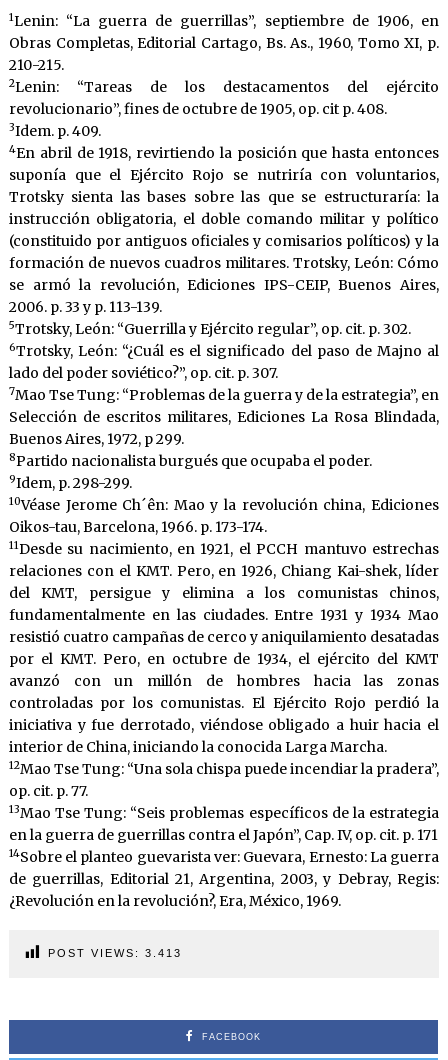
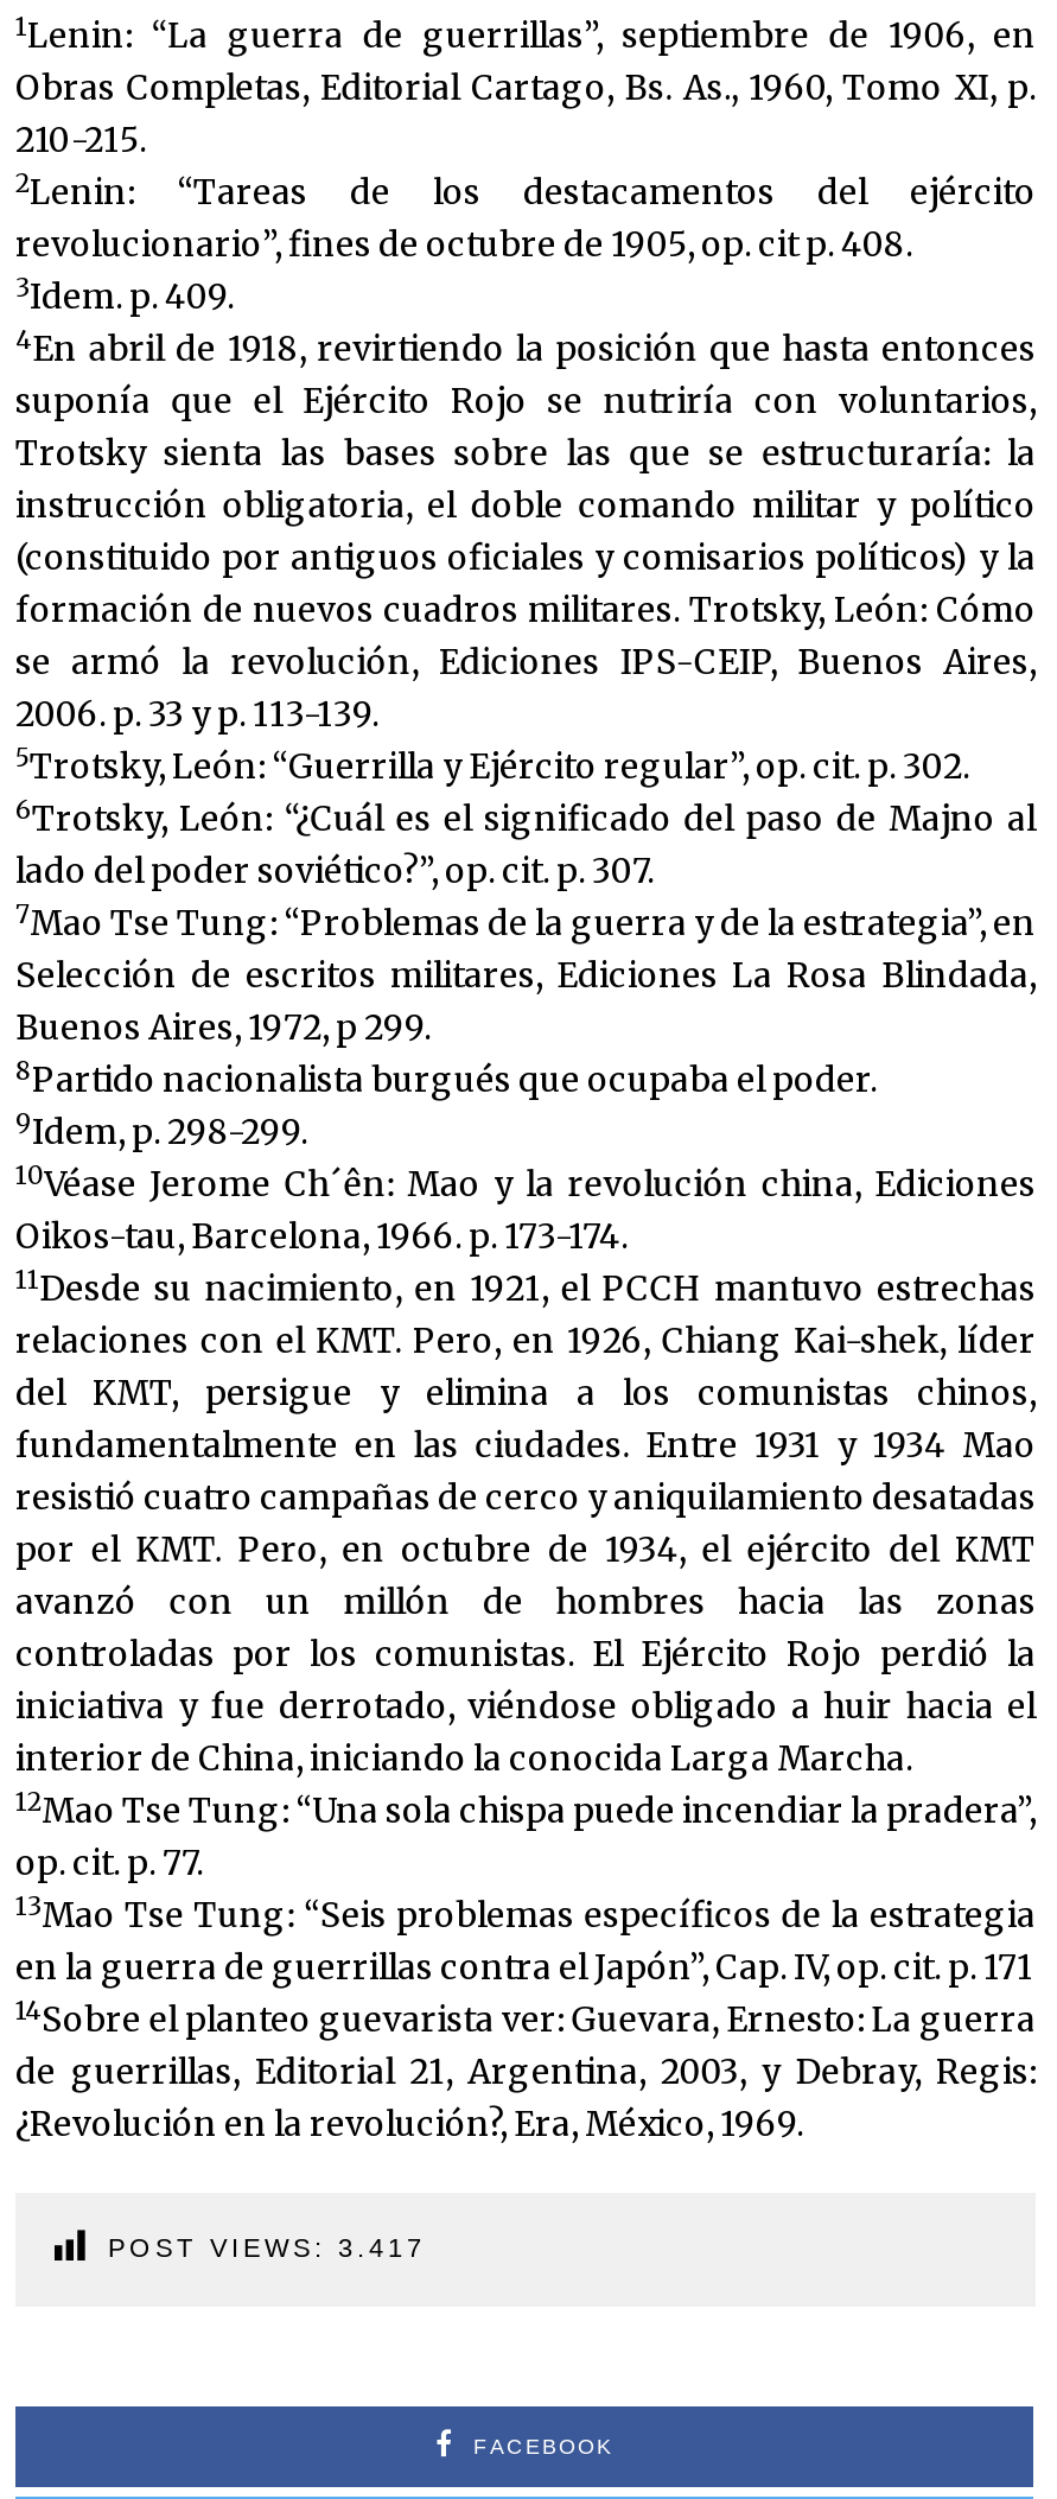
- POST VIEWS: 3.413
+ POST VIEWS: 3.417
